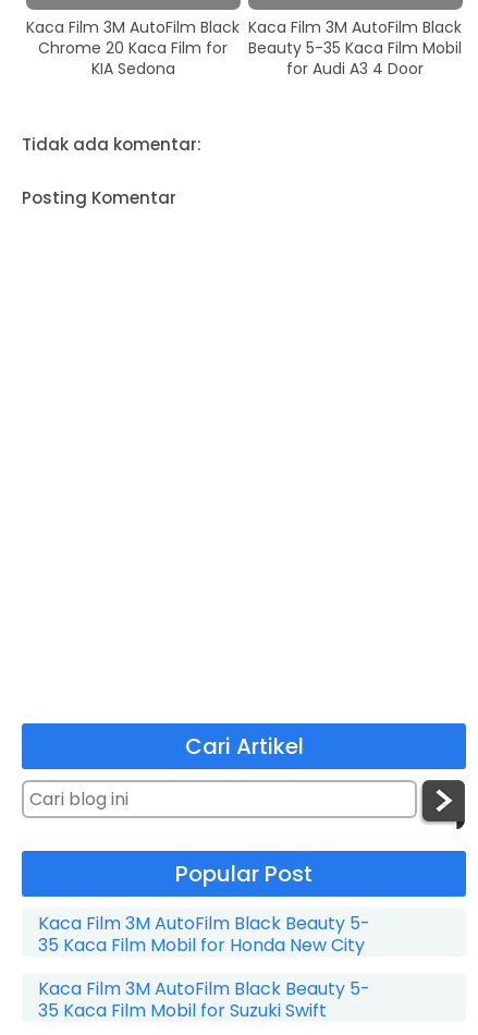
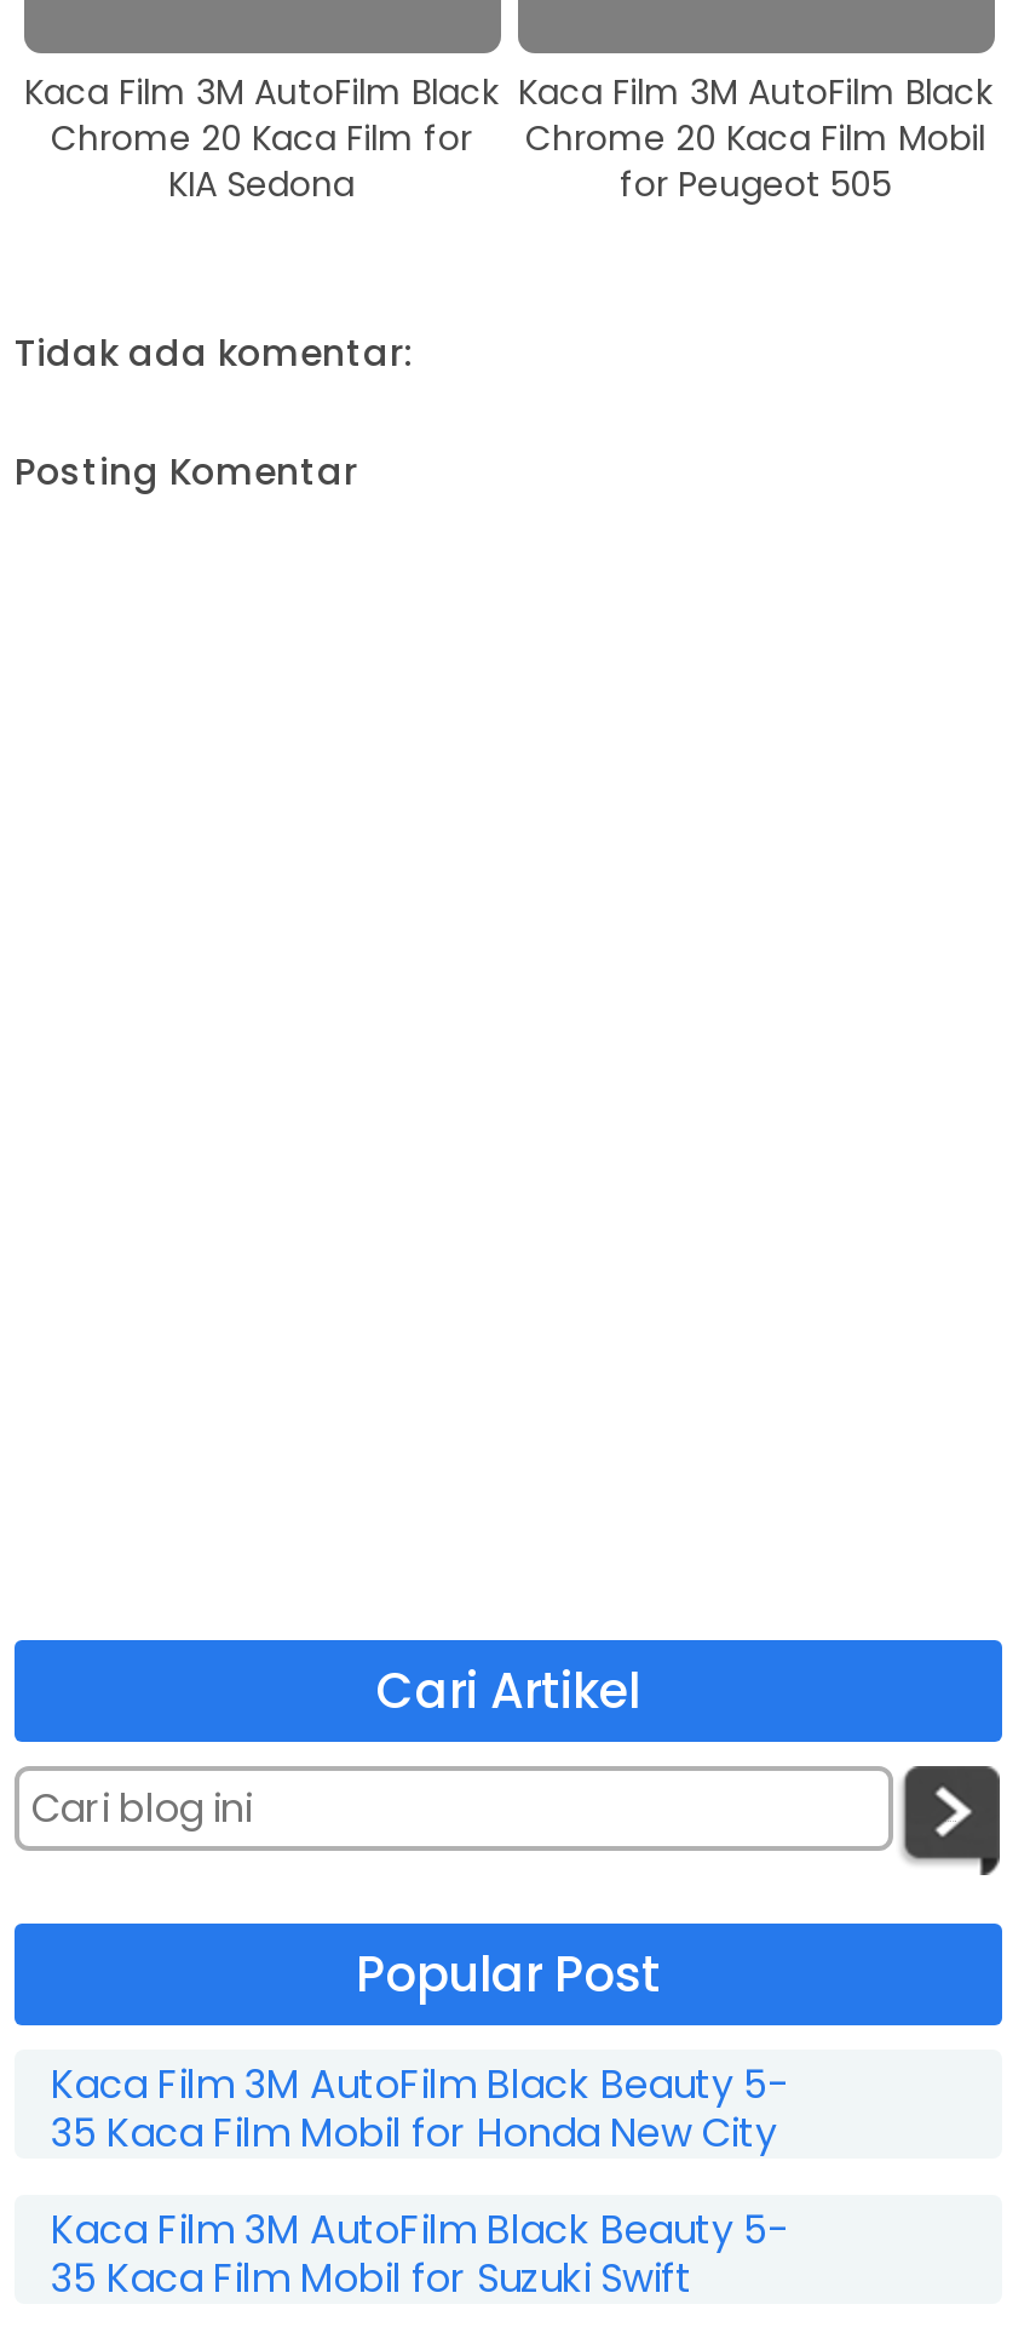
- Beauty 5-35 Kaca Film Mobil
- for Audi A3 4 Door
+ Chrome 20 Kaca Film Mobil
+ for Peugeot 505
